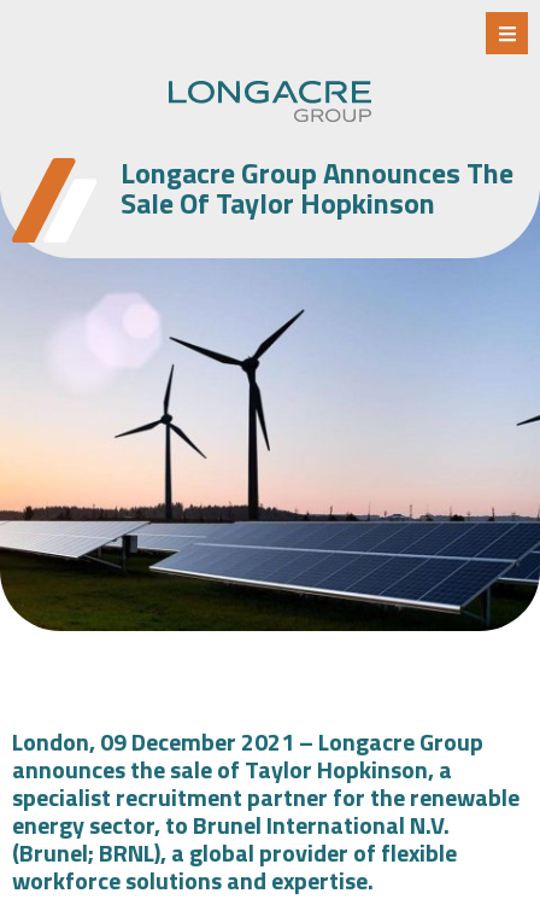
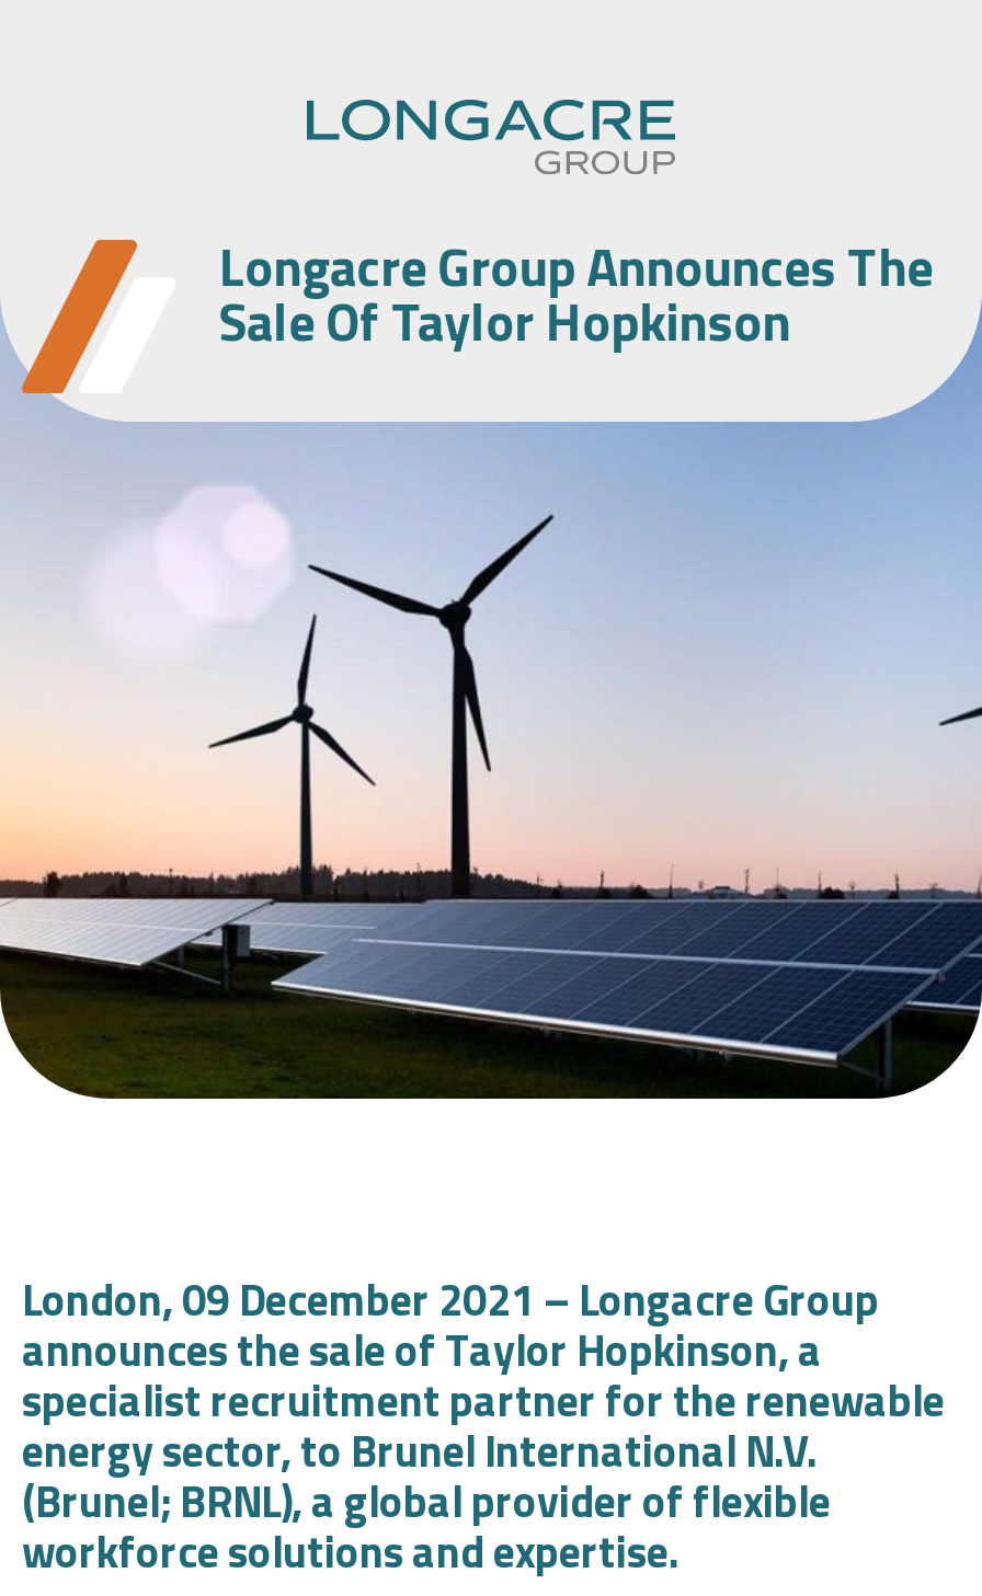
- [image]
